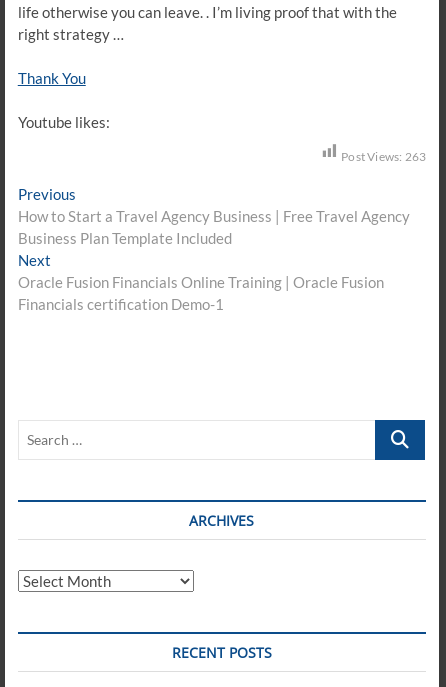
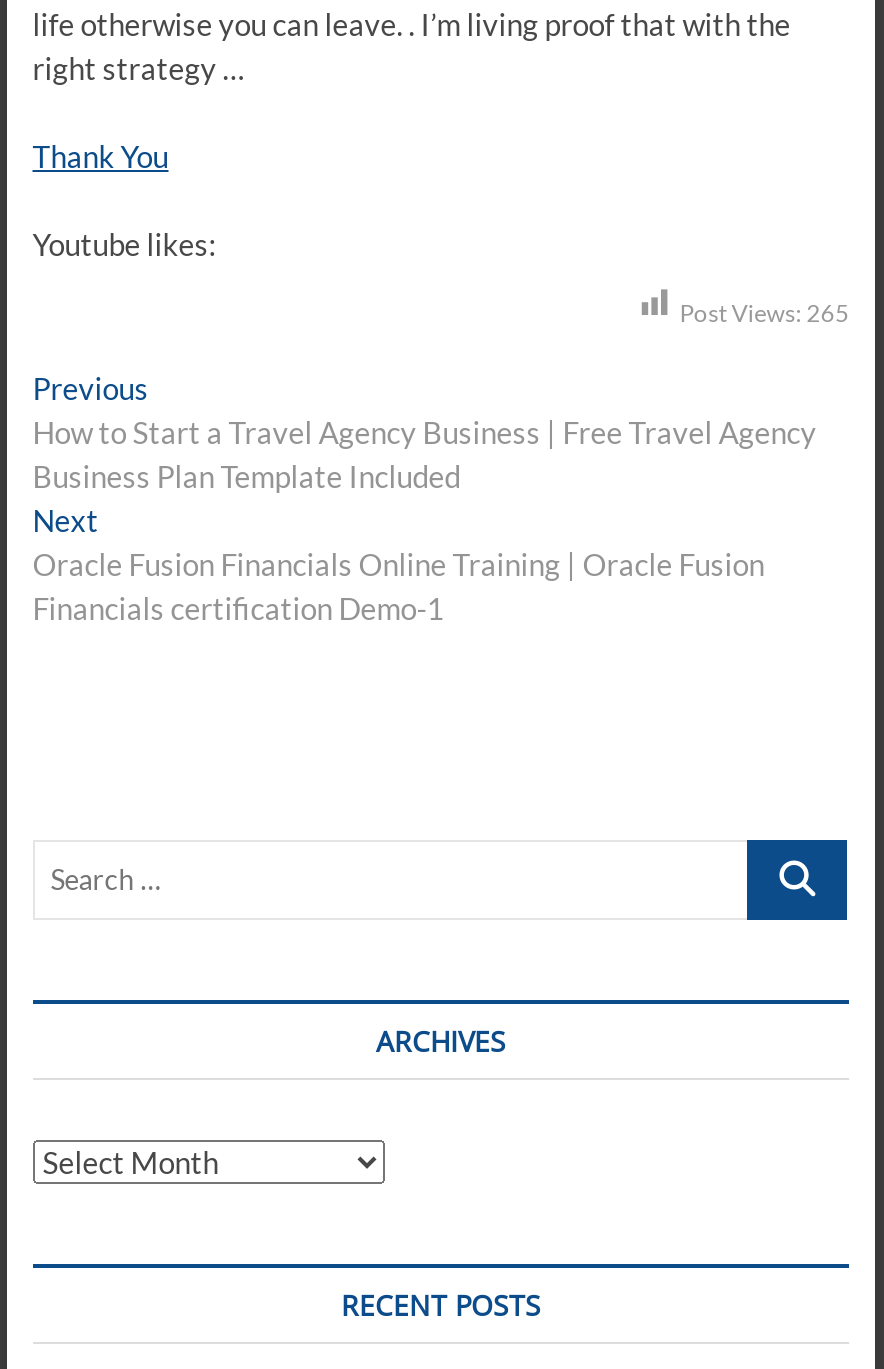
- Post Views: 263
+ Post Views: 265
